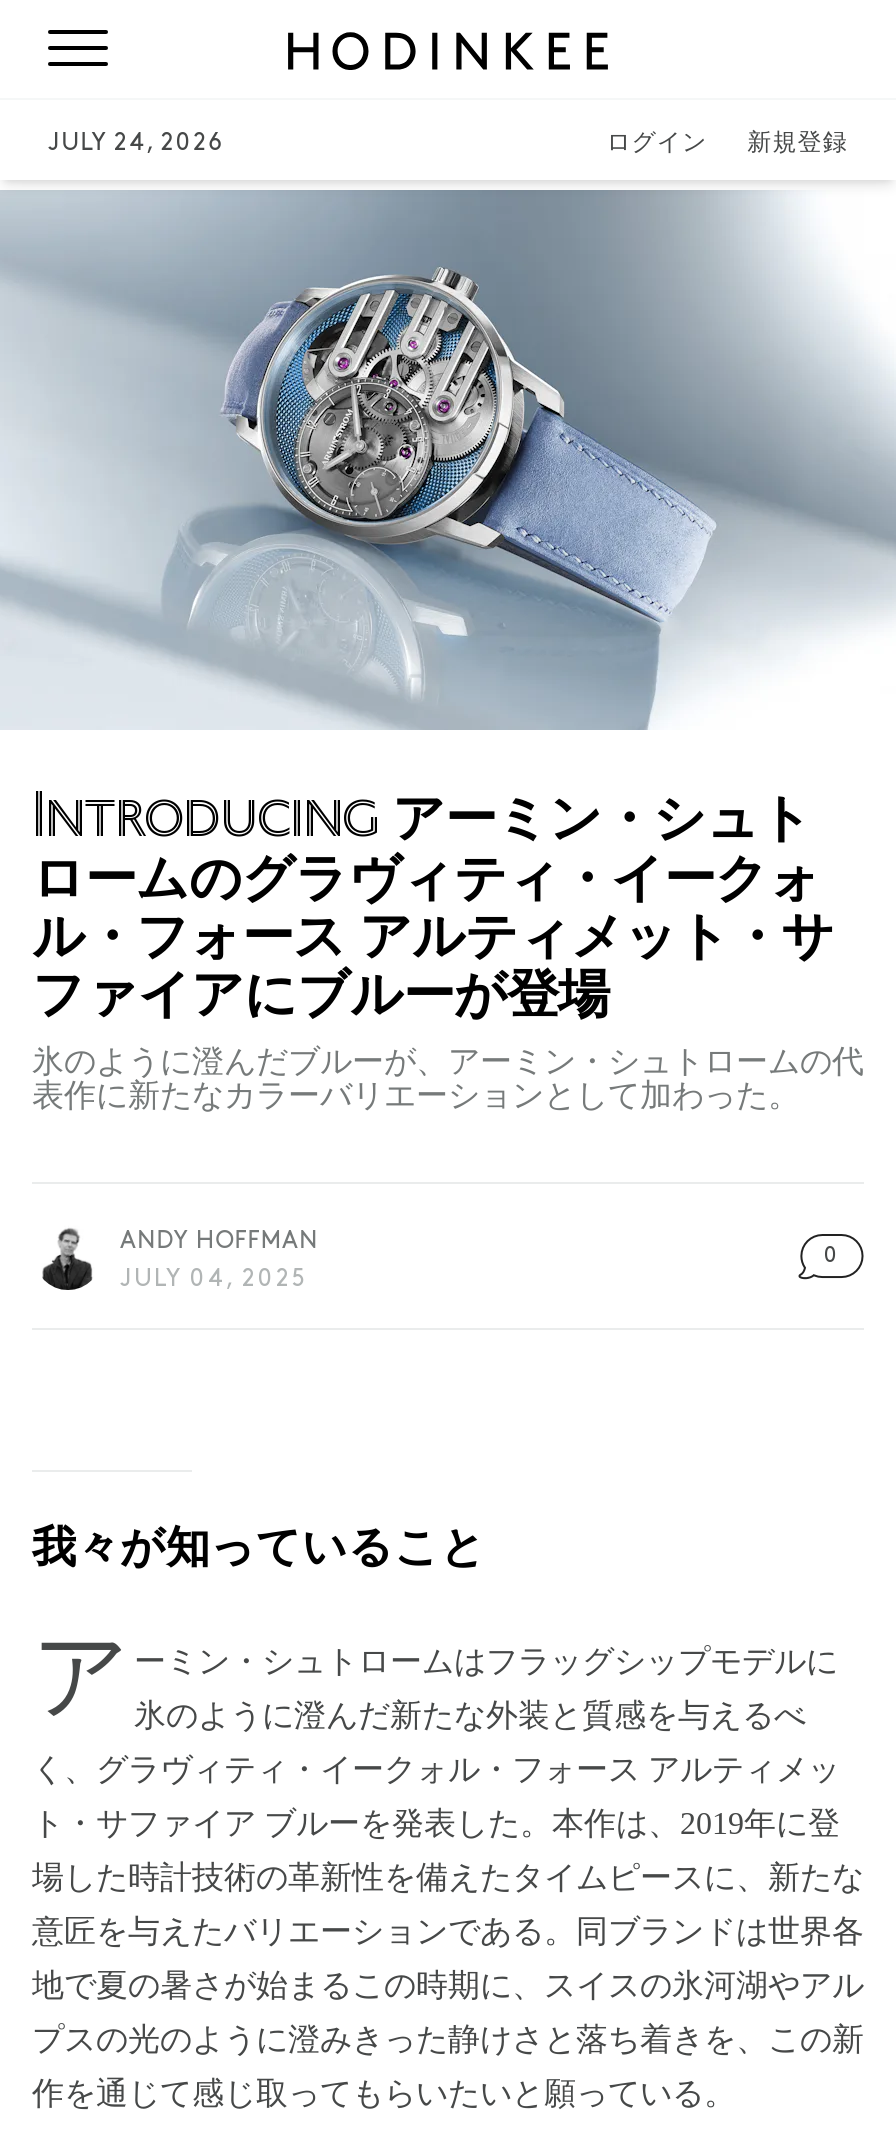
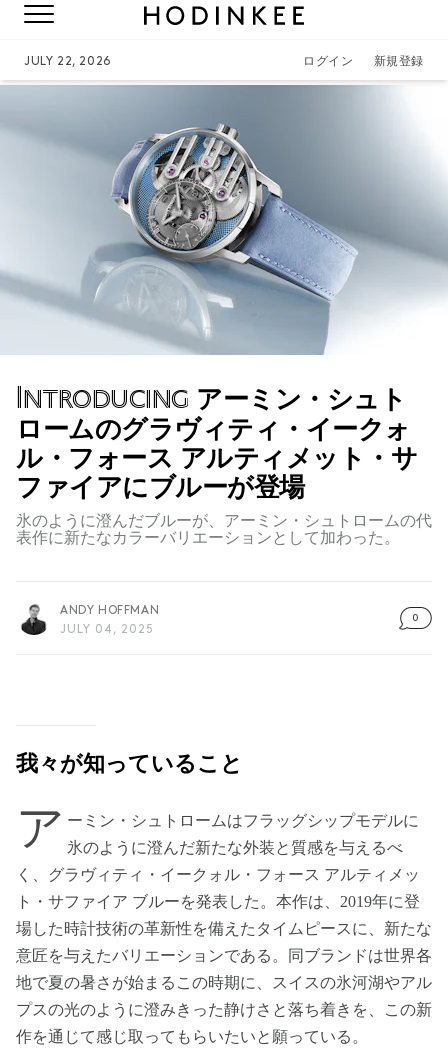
- JULY 24, 2026
+ JULY 22, 2026
